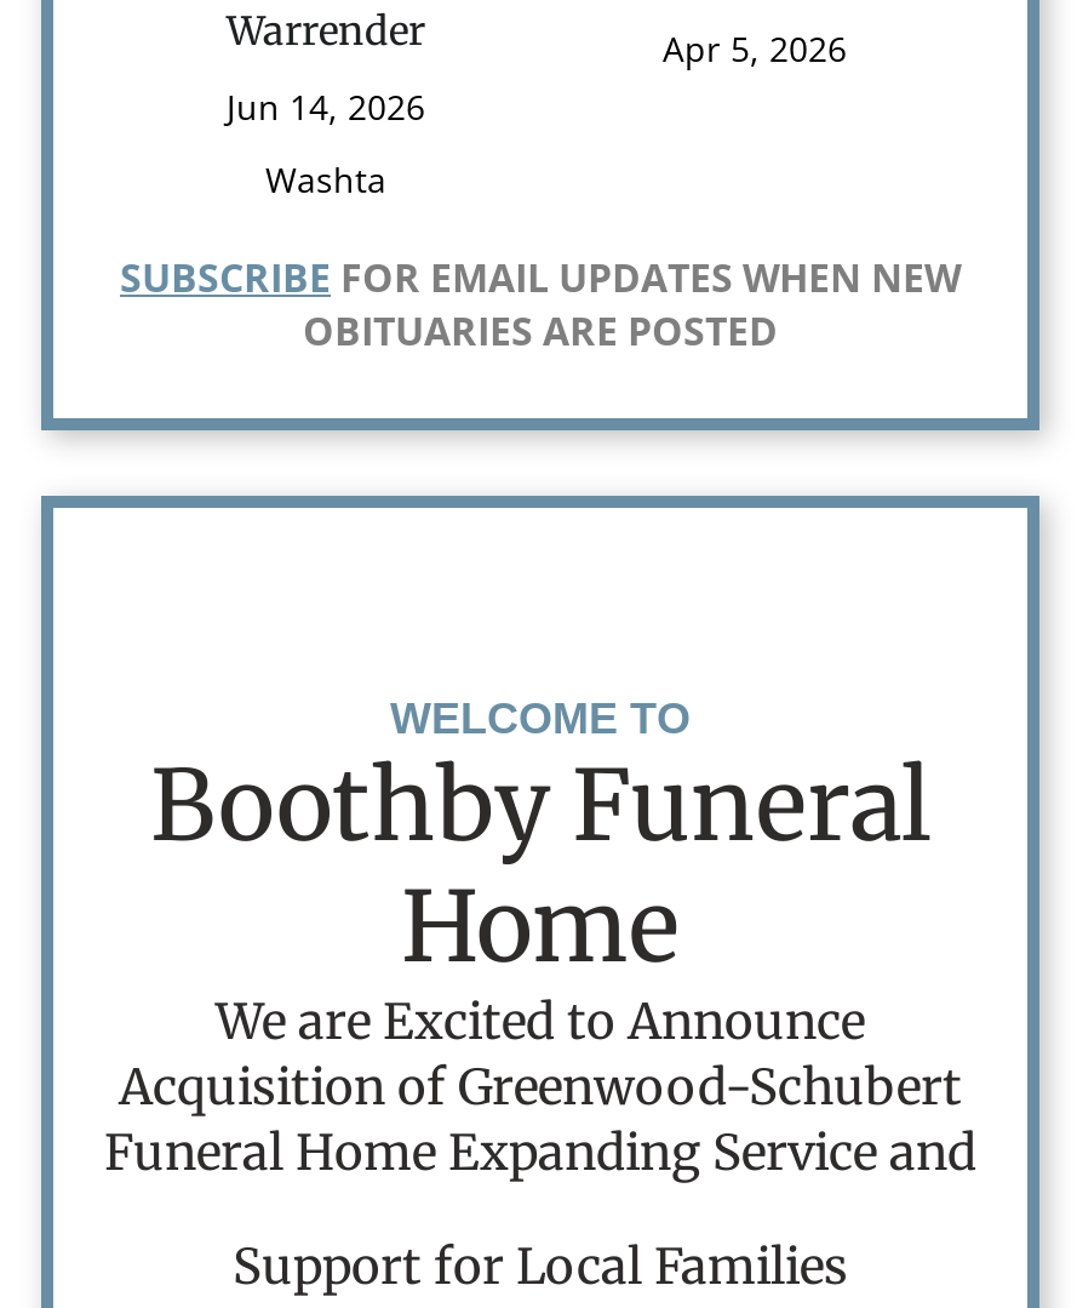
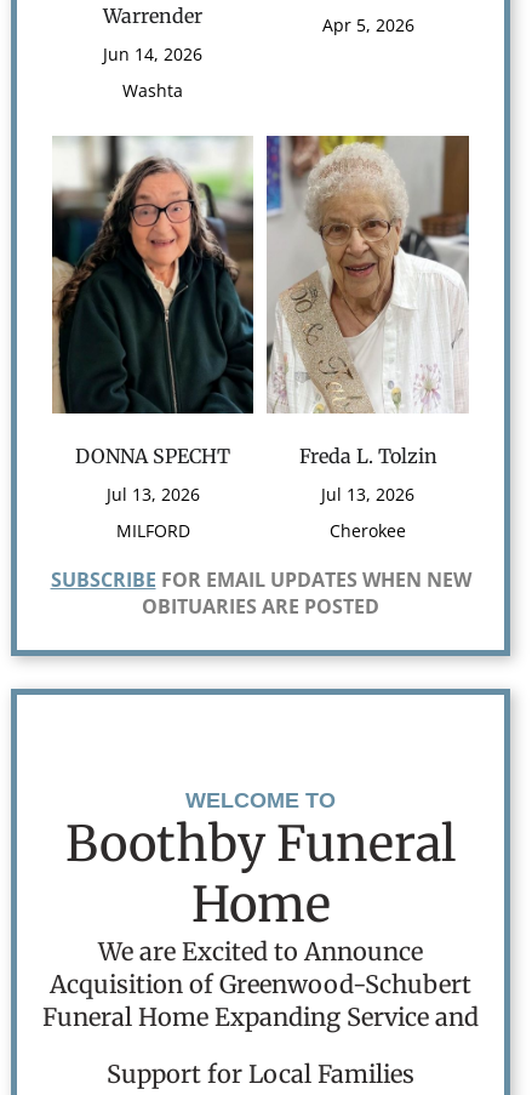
+ [image]
+ DONNA SPECHT
+ Jul 13, 2026
+ MILFORD

+ [image]
+ Freda L. Tolzin
+ Jul 13, 2026
+ Cherokee
